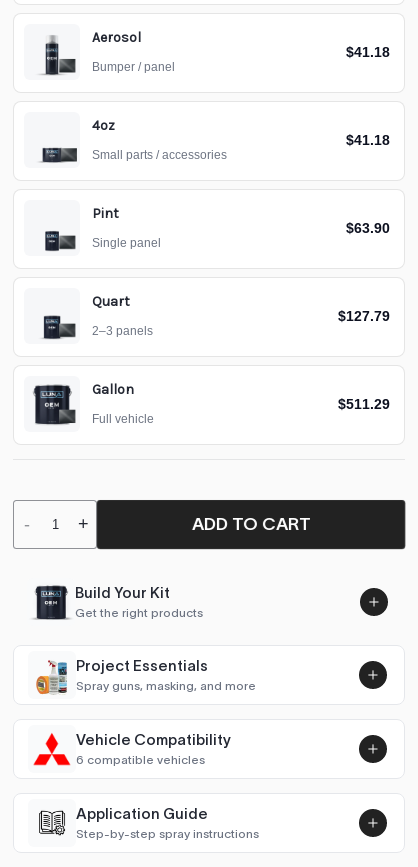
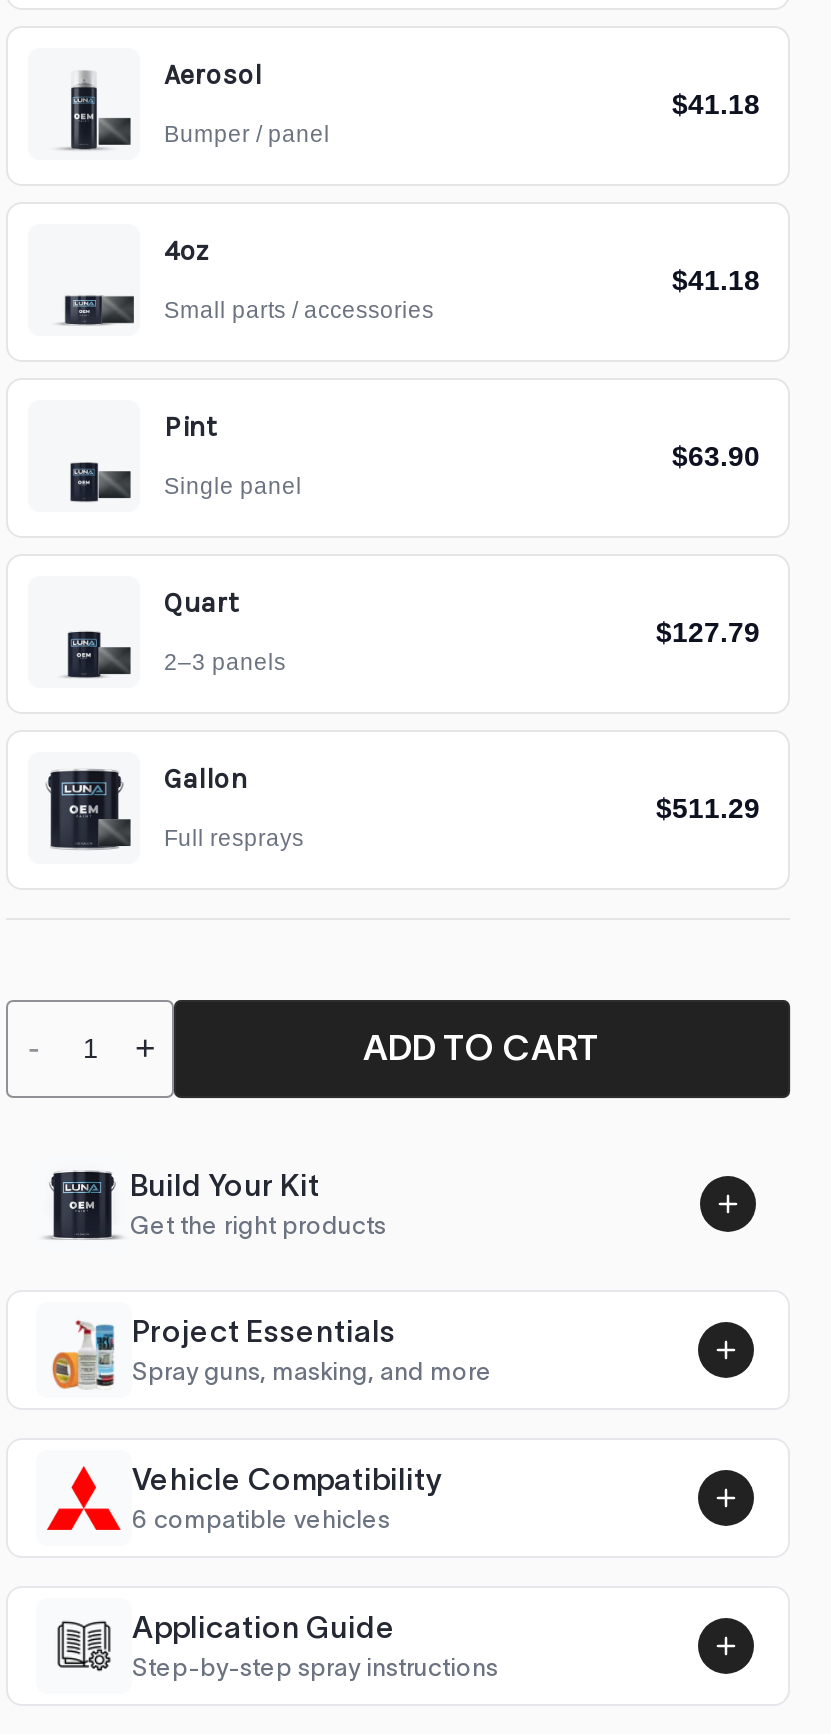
- Full vehicle
+ Full resprays
